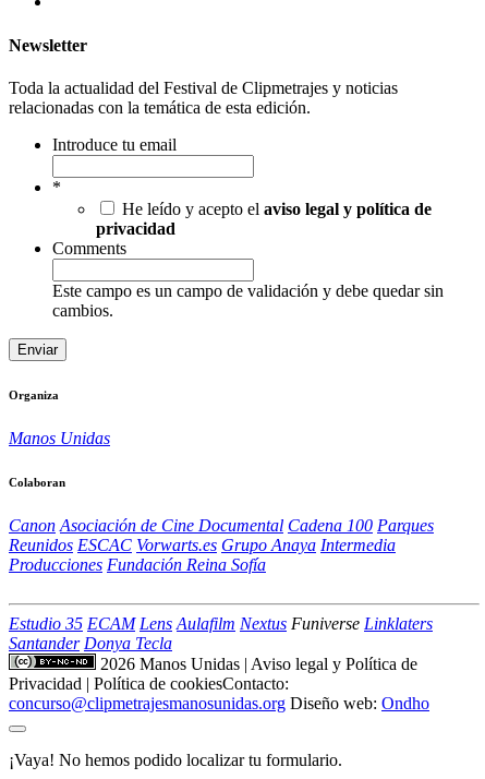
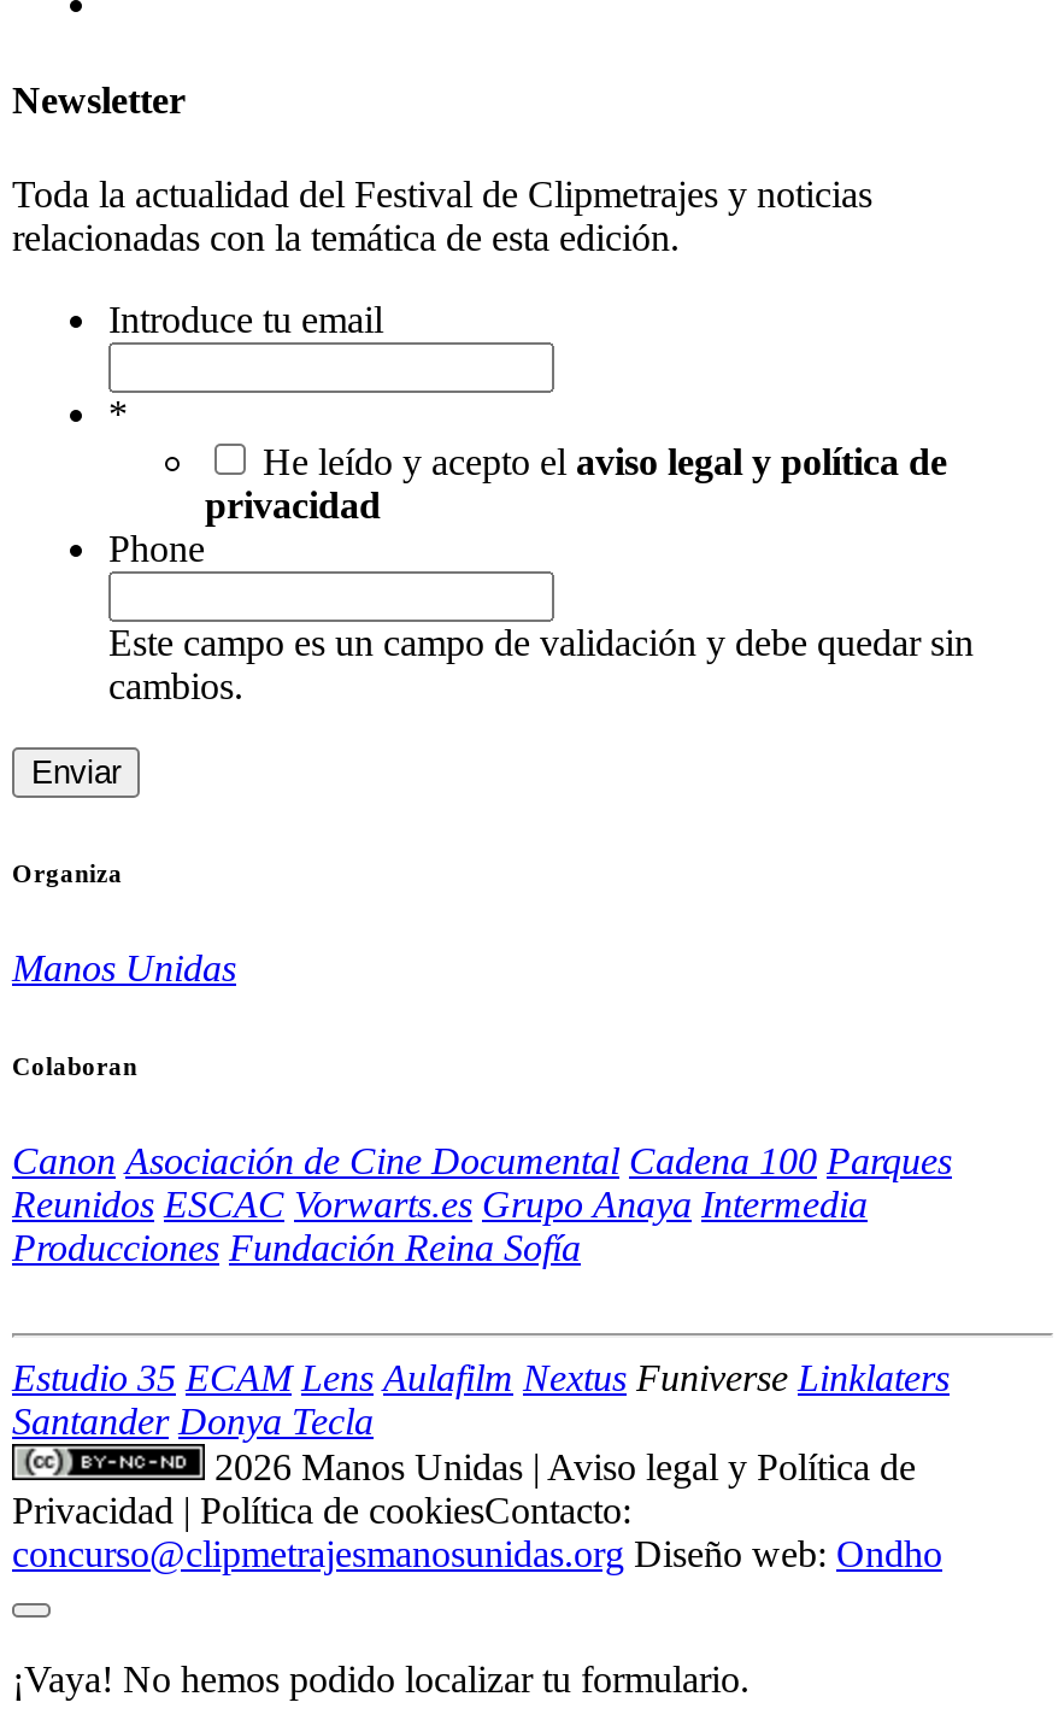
- Comments
+ Phone
